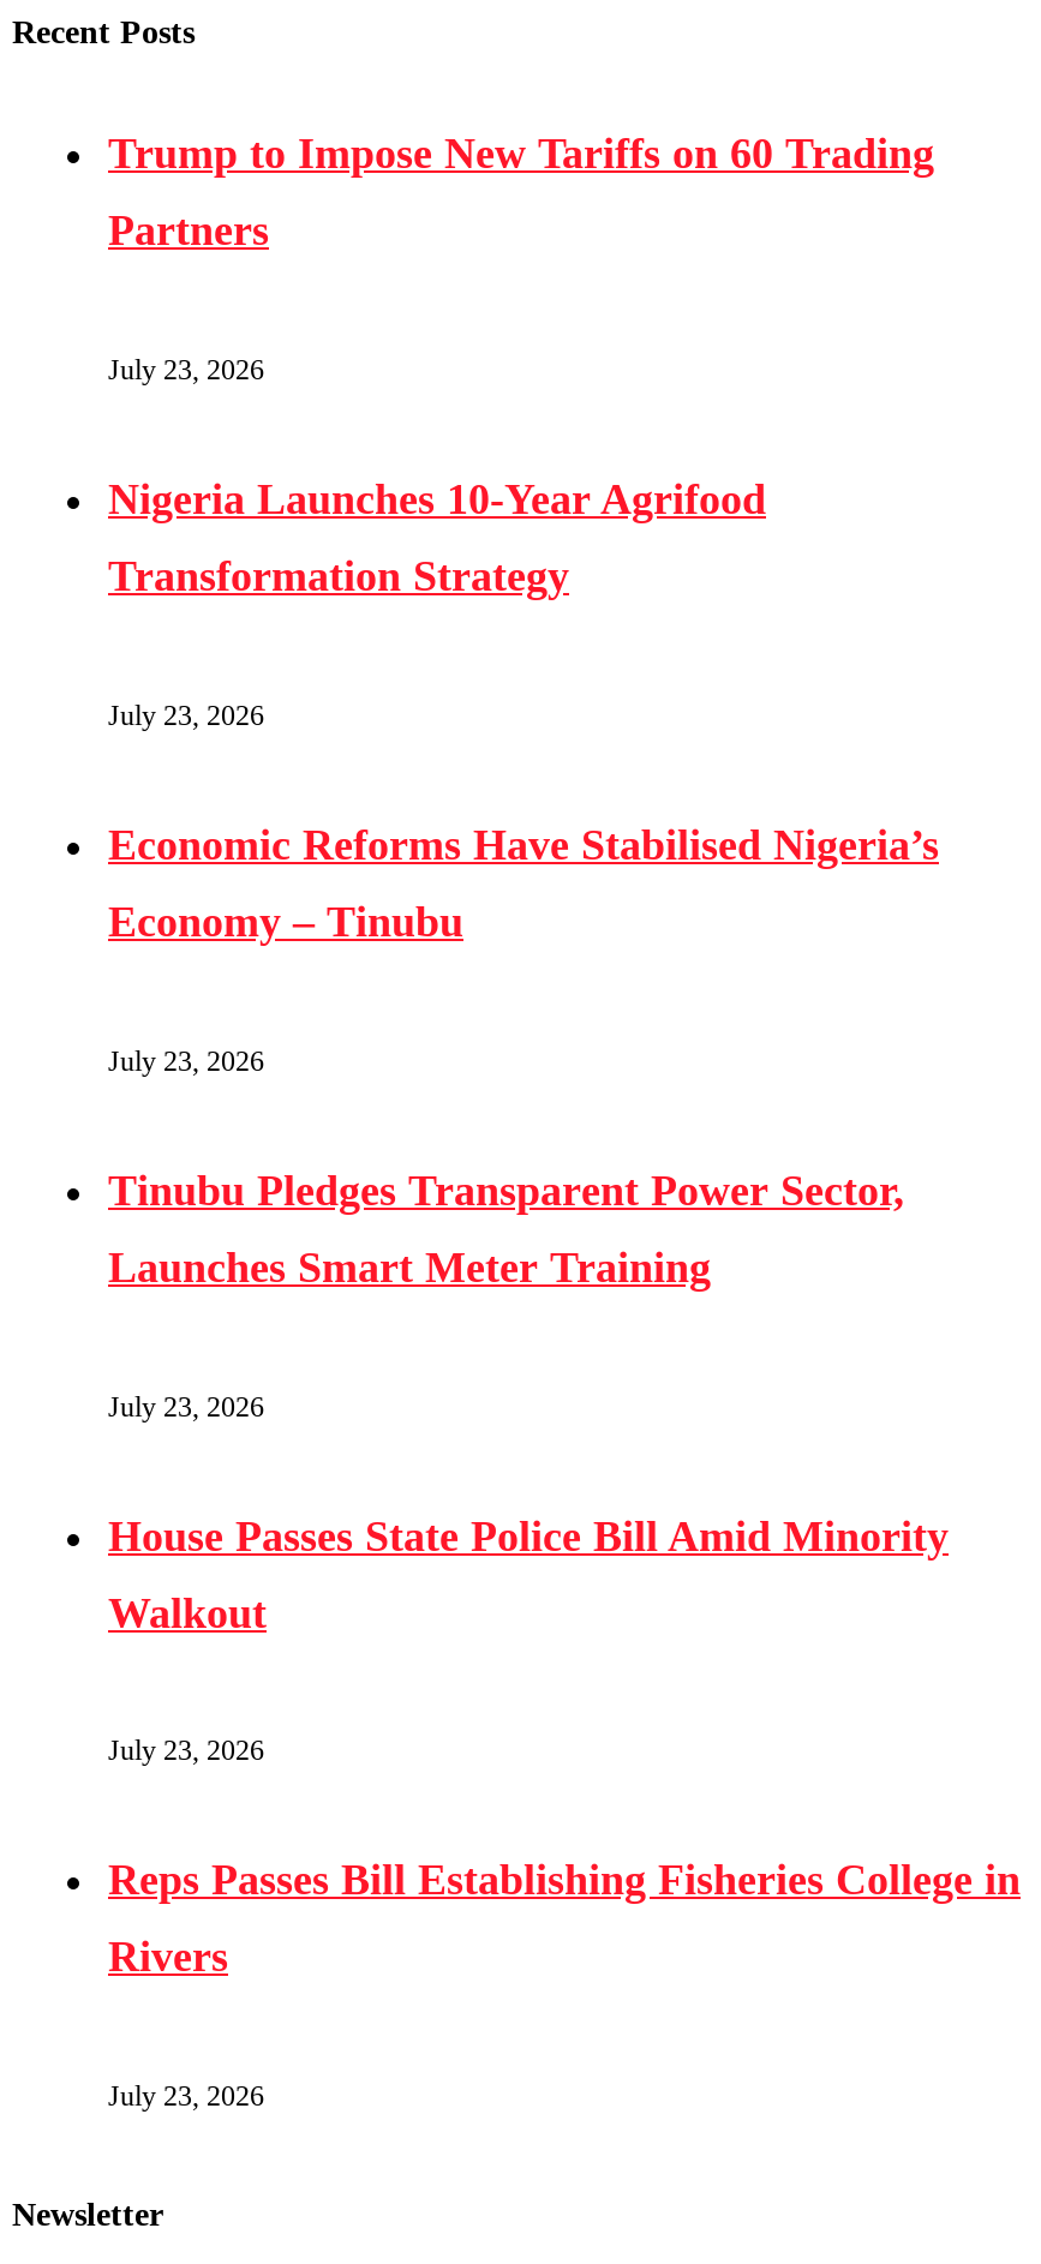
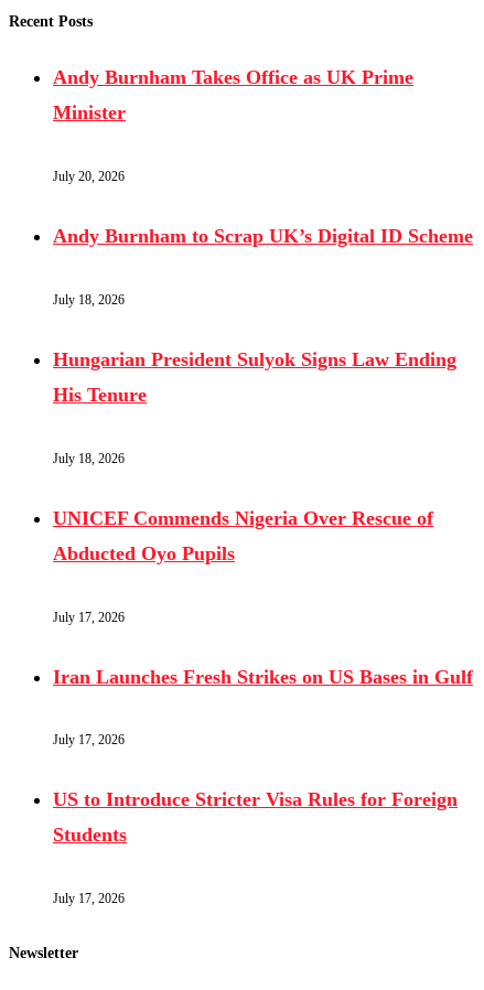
- Trump to Impose New Tariffs on 60 Trading
- Partners
- July 23, 2026
- Nigeria Launches 10-Year Agrifood
- Transformation Strategy
- July 23, 2026
- Economic Reforms Have Stabilised Nigeria’s
- Economy – Tinubu
- July 23, 2026
- Tinubu Pledges Transparent Power Sector,
- Launches Smart Meter Training
- July 23, 2026
- House Passes State Police Bill Amid Minority
- Walkout
- July 23, 2026
- Reps Passes Bill Establishing Fisheries College in
- Rivers
- July 23, 2026
+ Andy Burnham Takes Office as UK Prime
+ Minister
+ July 20, 2026
+ Andy Burnham to Scrap UK’s Digital ID Scheme
+ July 18, 2026
+ Hungarian President Sulyok Signs Law Ending
+ His Tenure
+ July 18, 2026
+ UNICEF Commends Nigeria Over Rescue of
+ Abducted Oyo Pupils
+ July 17, 2026
+ Iran Launches Fresh Strikes on US Bases in Gulf
+ July 17, 2026
+ US to Introduce Stricter Visa Rules for Foreign
+ Students
+ July 17, 2026
